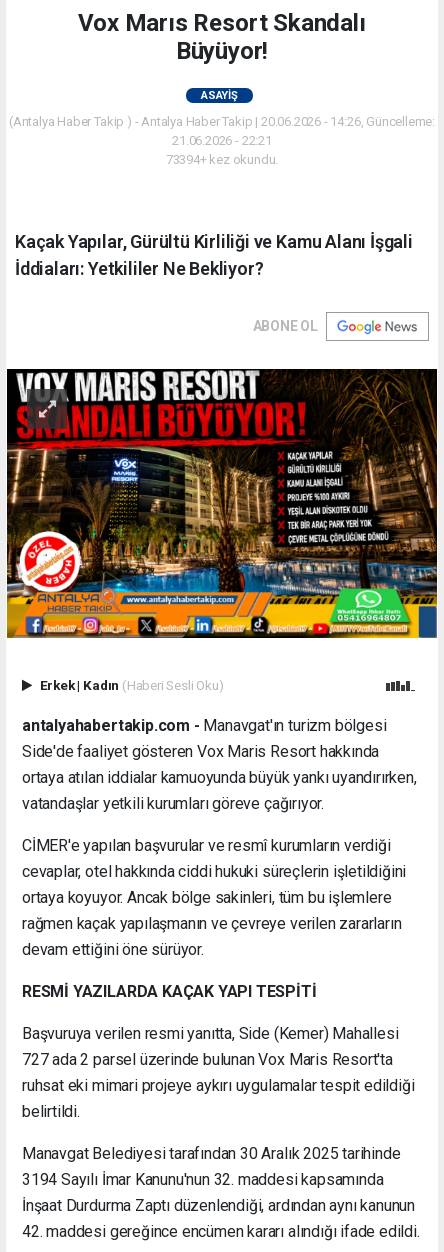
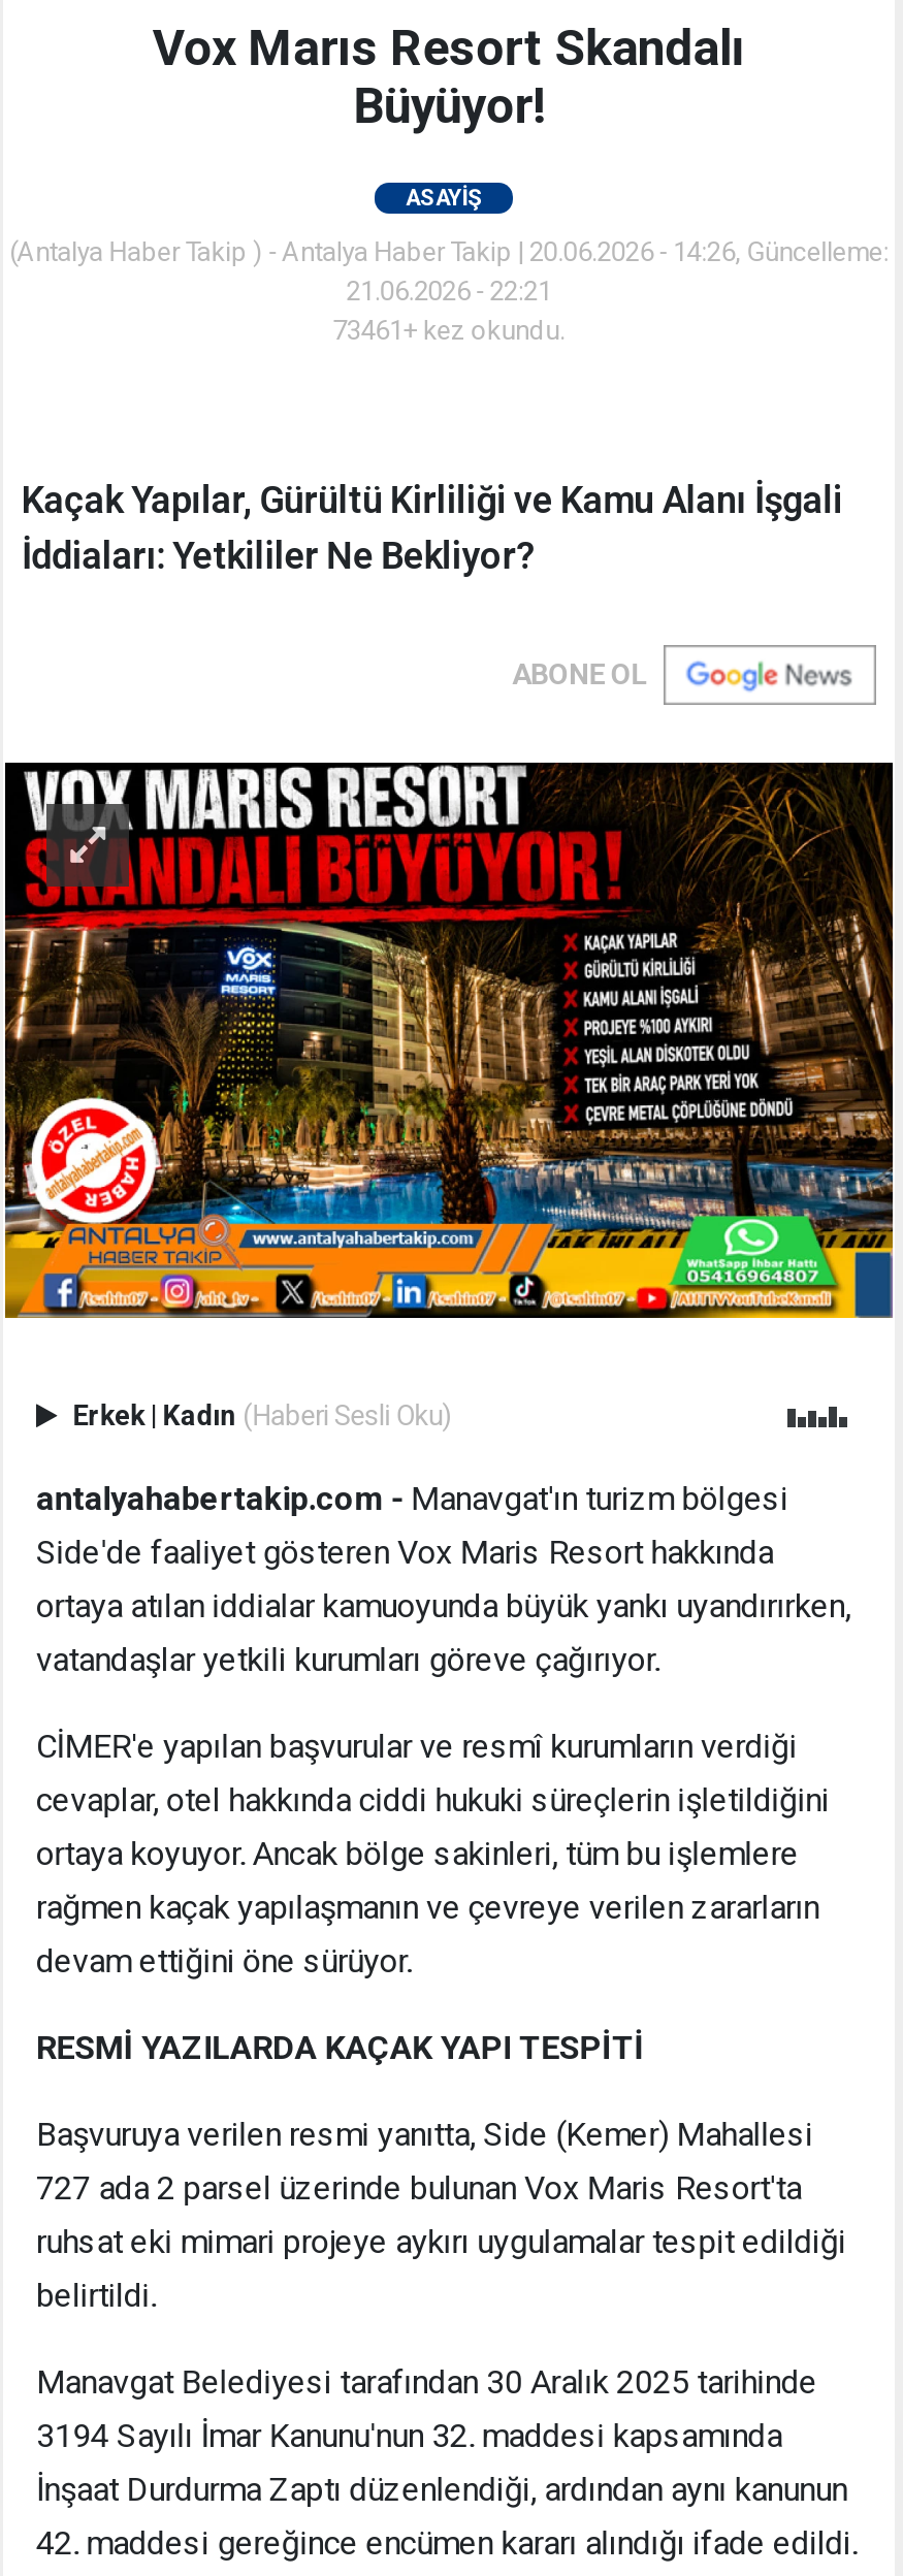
- 73394+ kez okundu.
+ 73461+ kez okundu.
